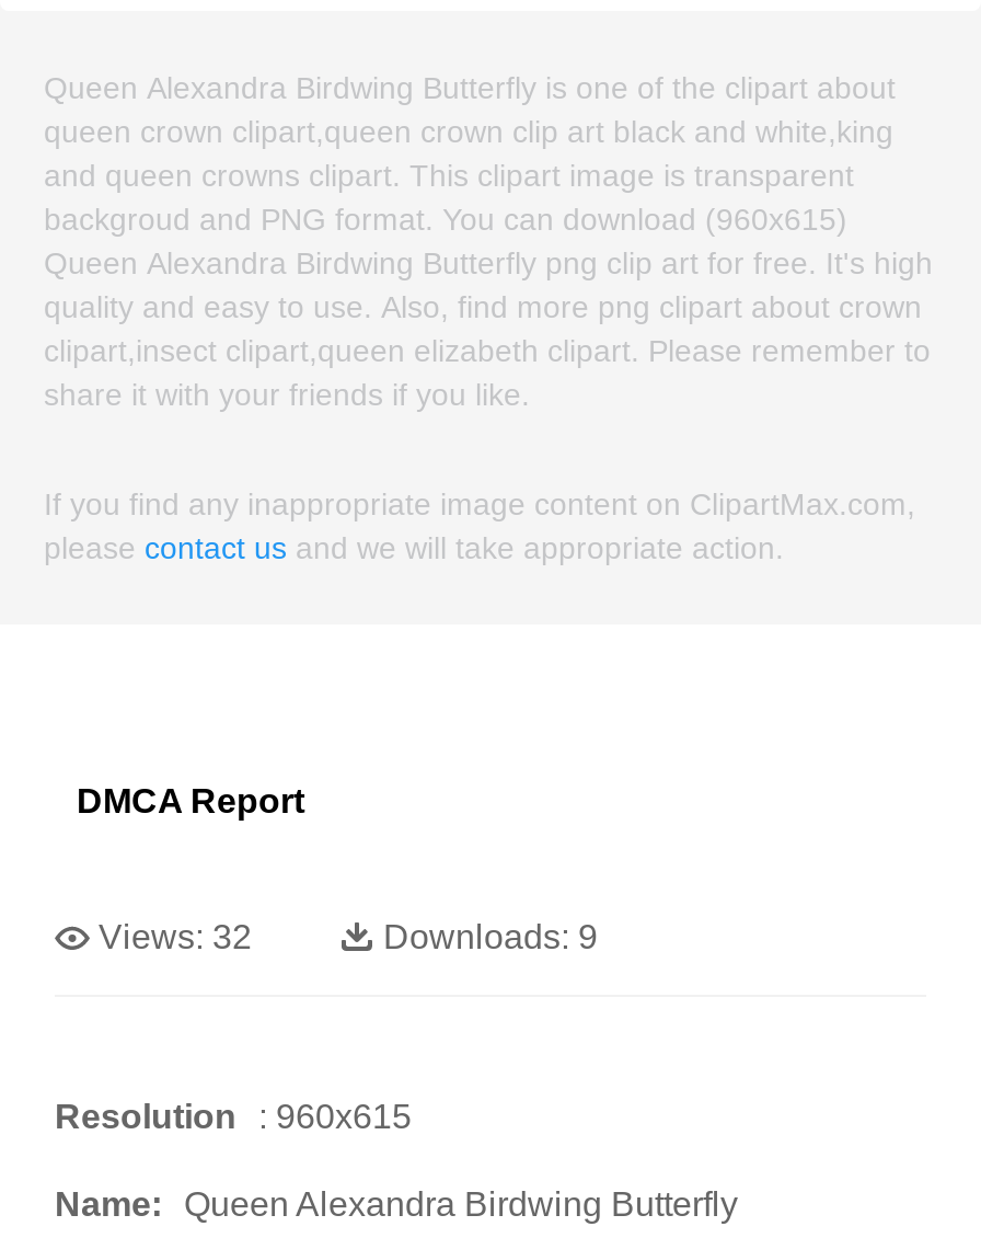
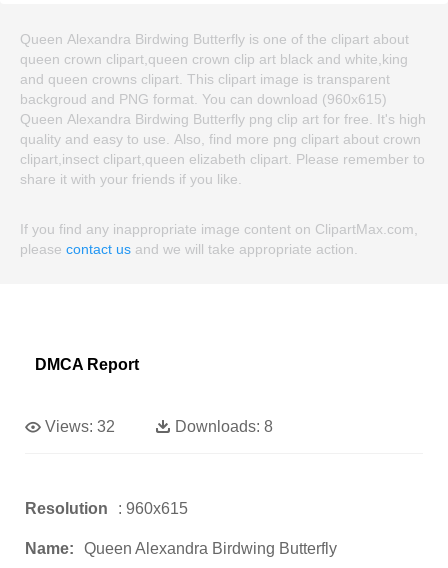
- Downloads: 9
+ Downloads: 8
